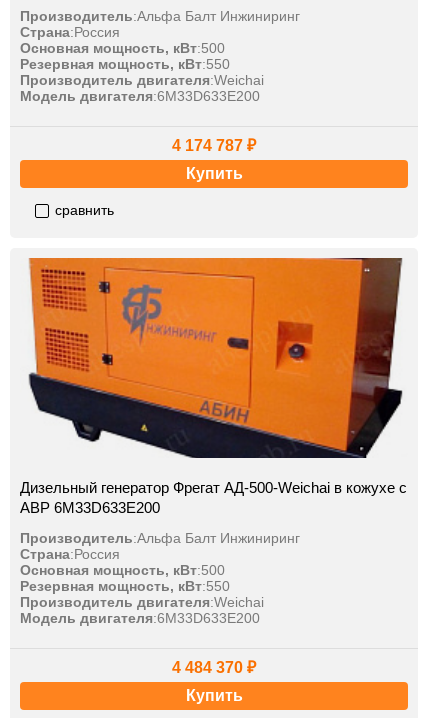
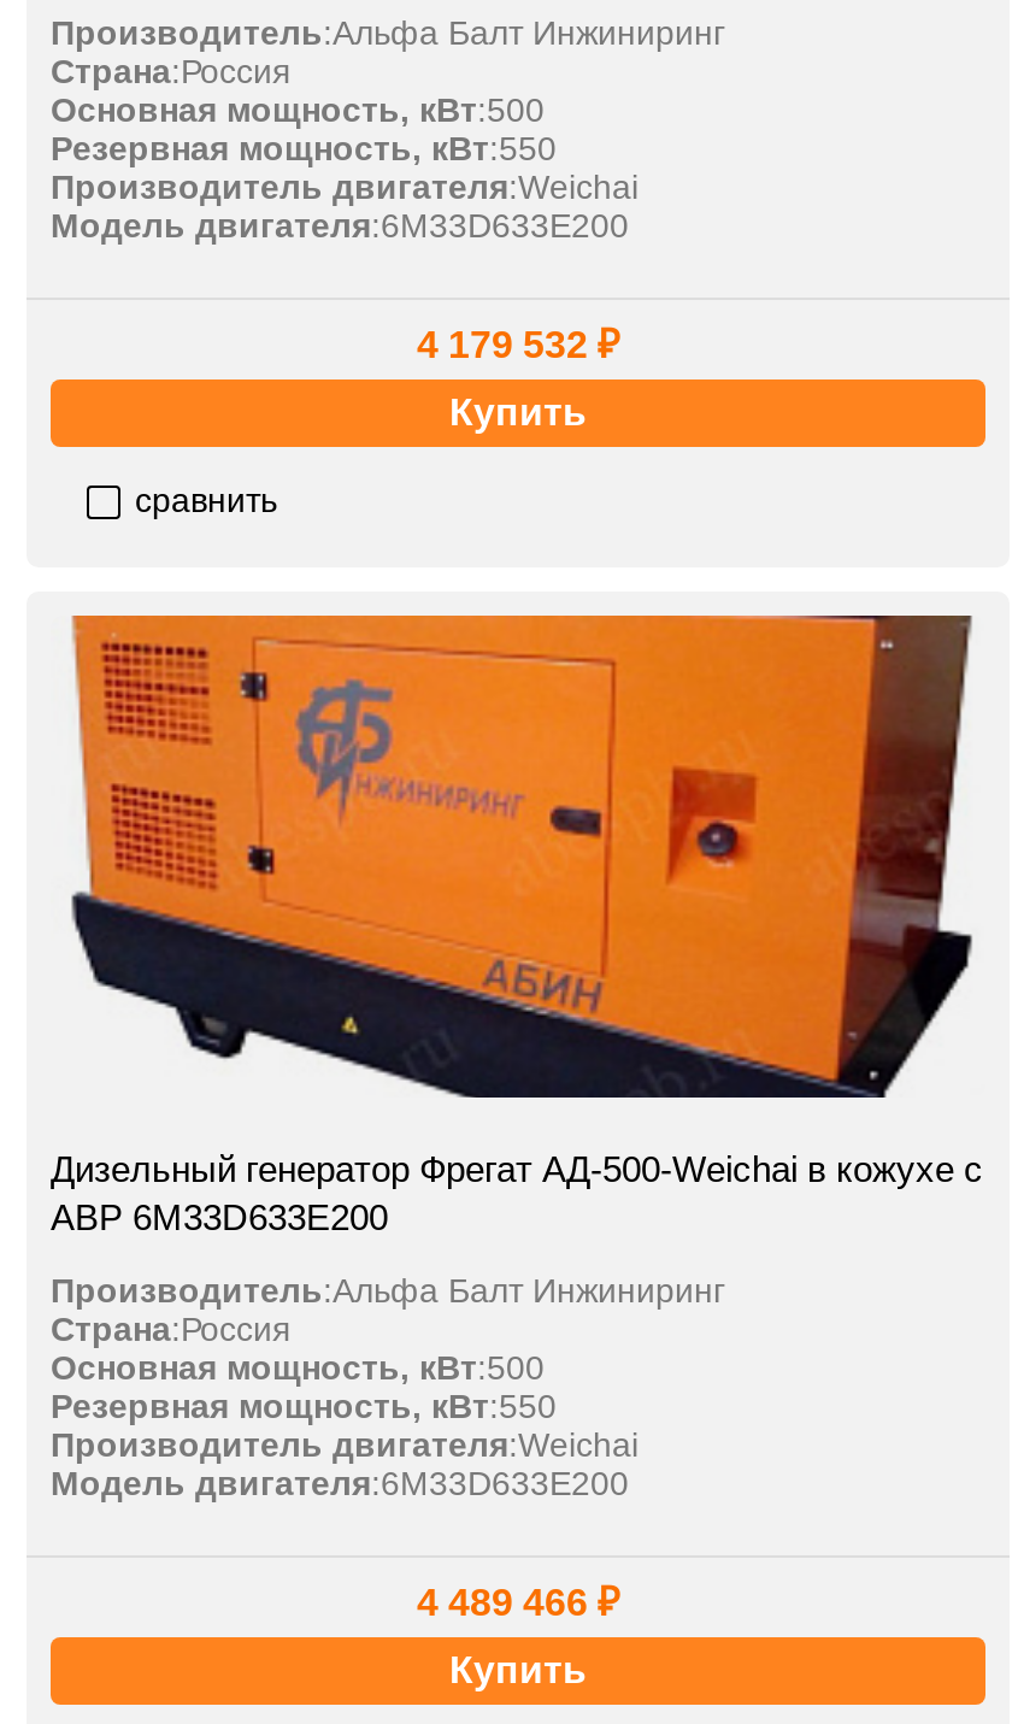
- 4 174 787 ₽
+ 4 179 532 ₽

- 4 484 370 ₽
+ 4 489 466 ₽
